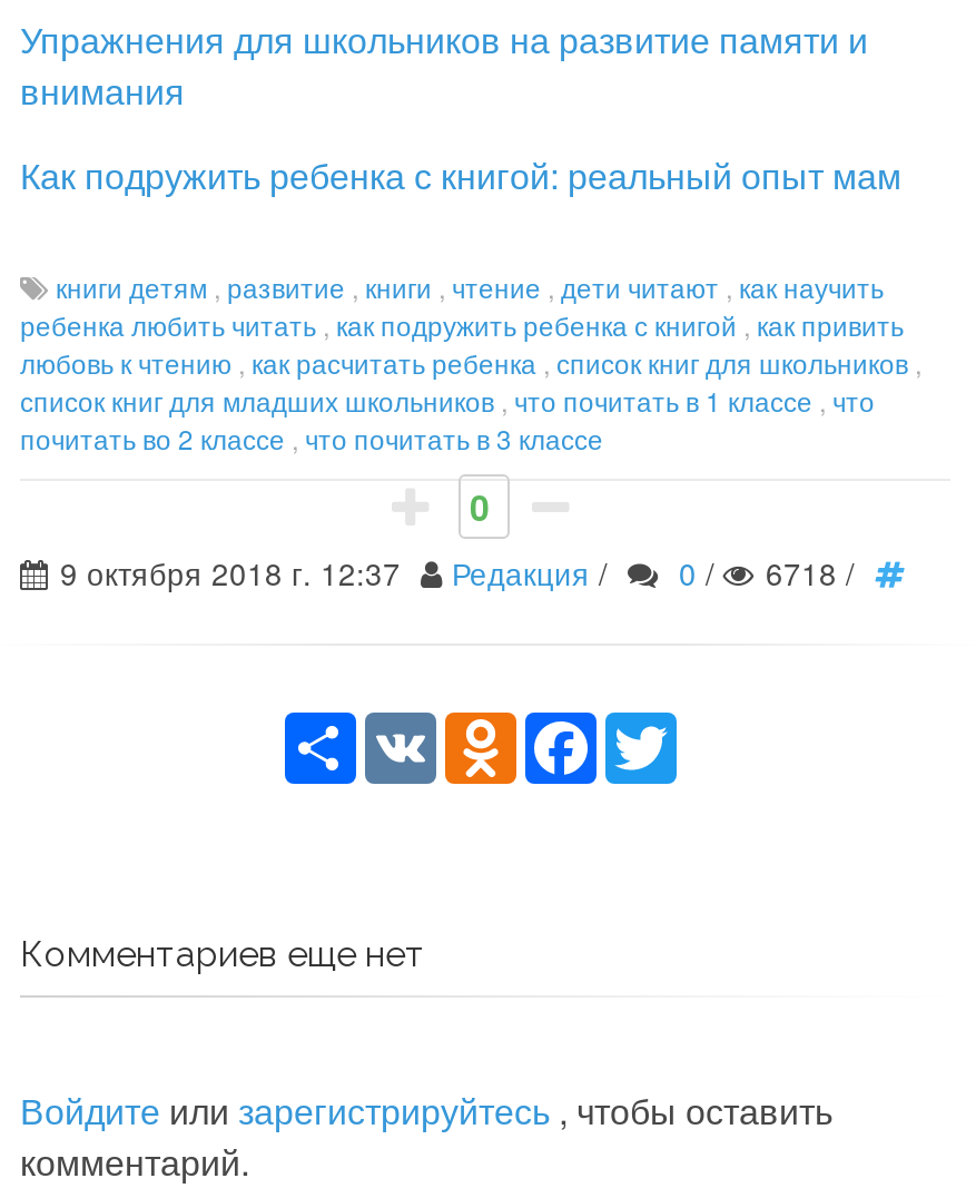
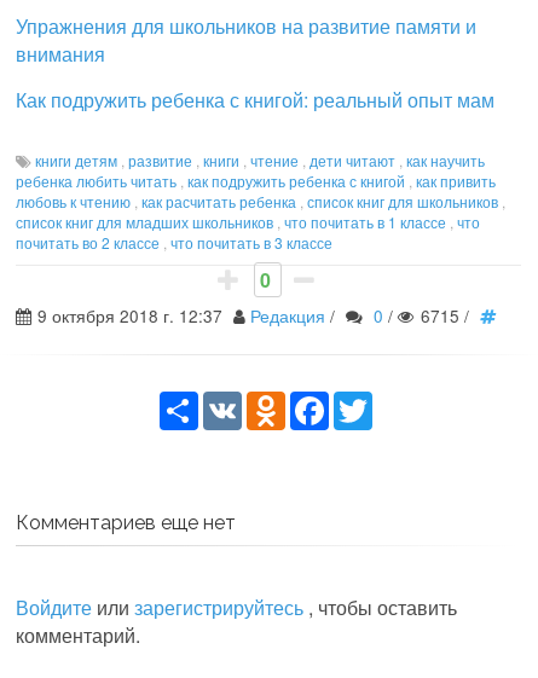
- 9 октября 2018 г. 12:37 Редакция / 0 / 6718 /
+ 9 октября 2018 г. 12:37 Редакция / 0 / 6715 /
